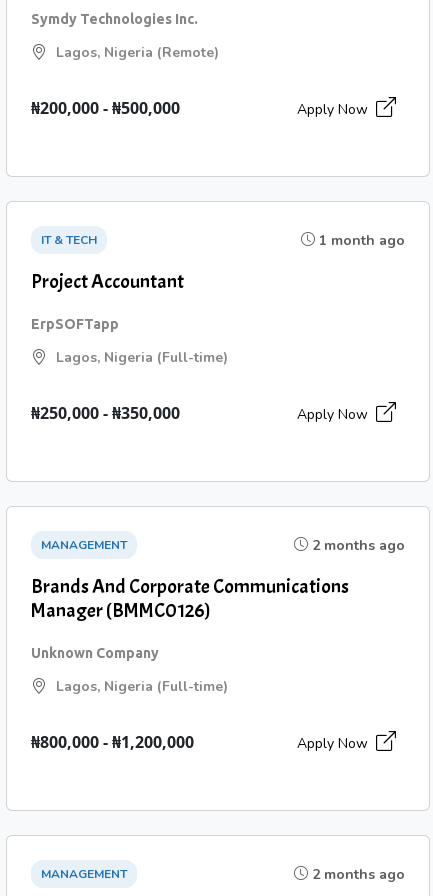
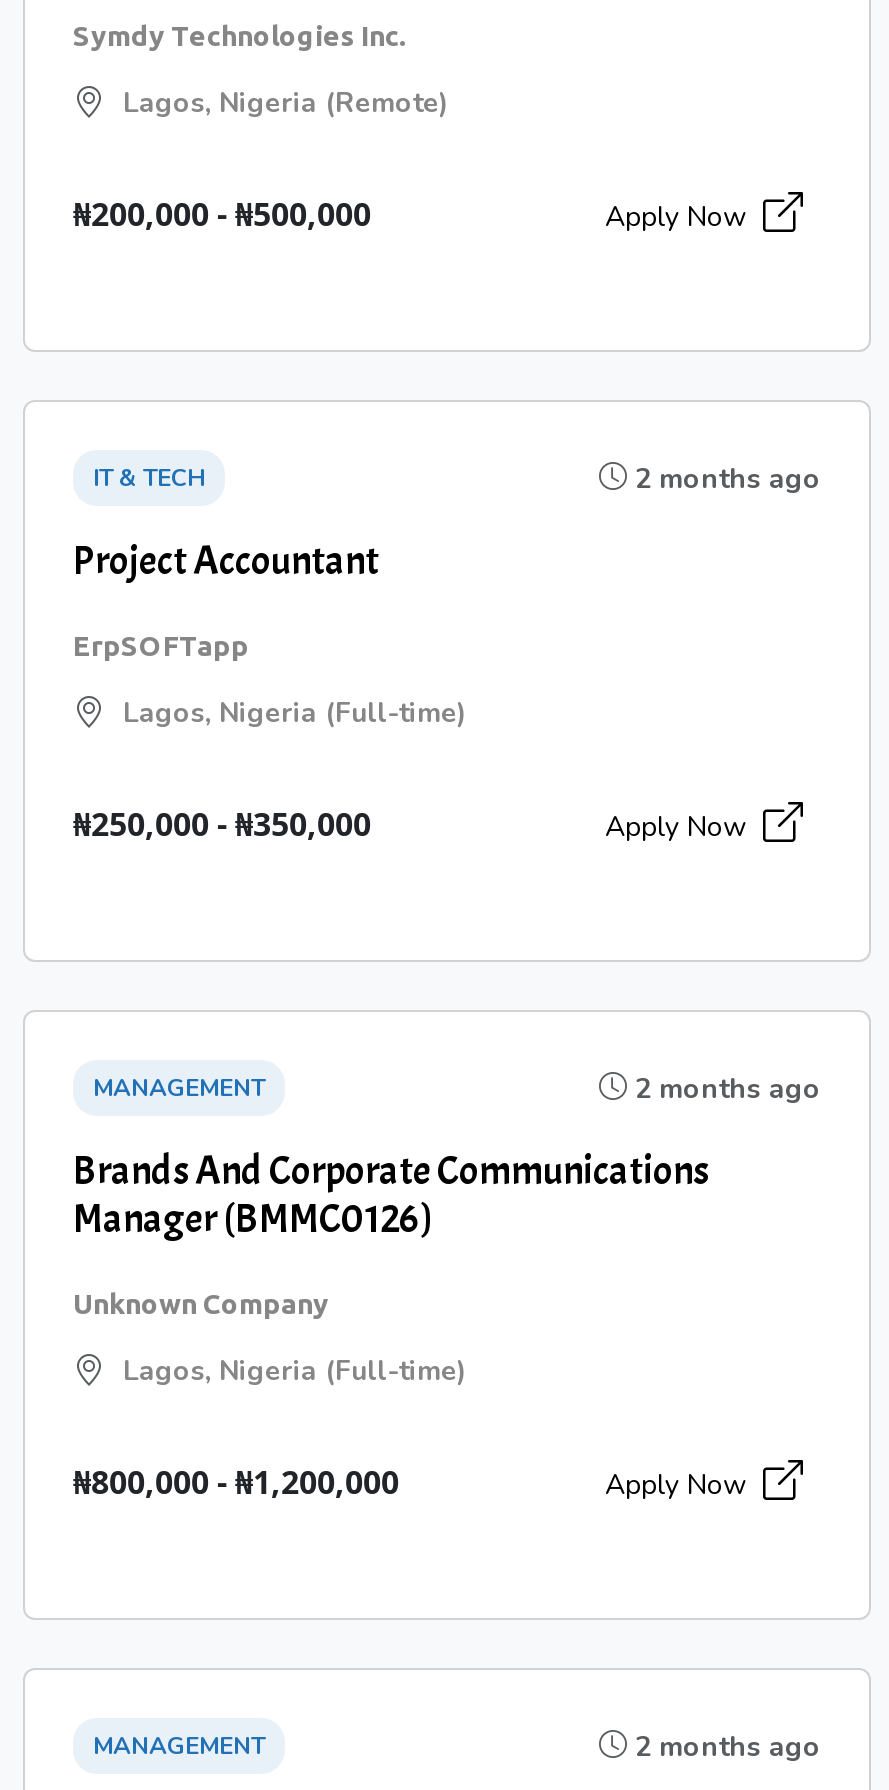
- 1 month ago
+ 2 months ago
